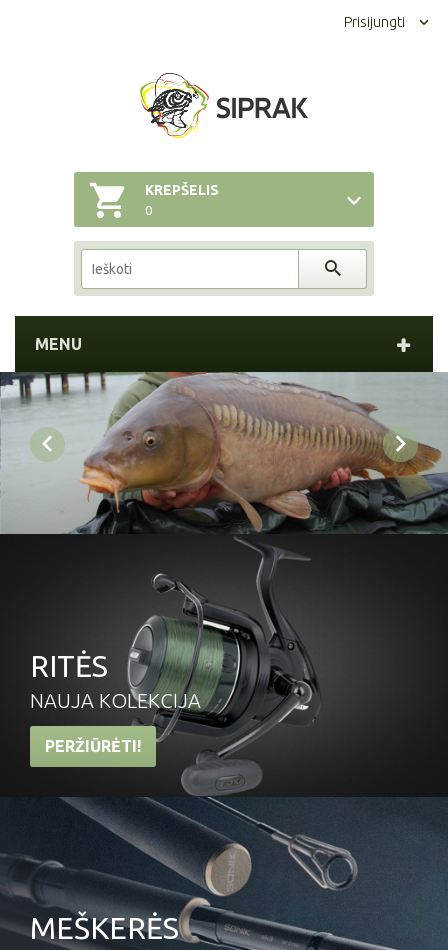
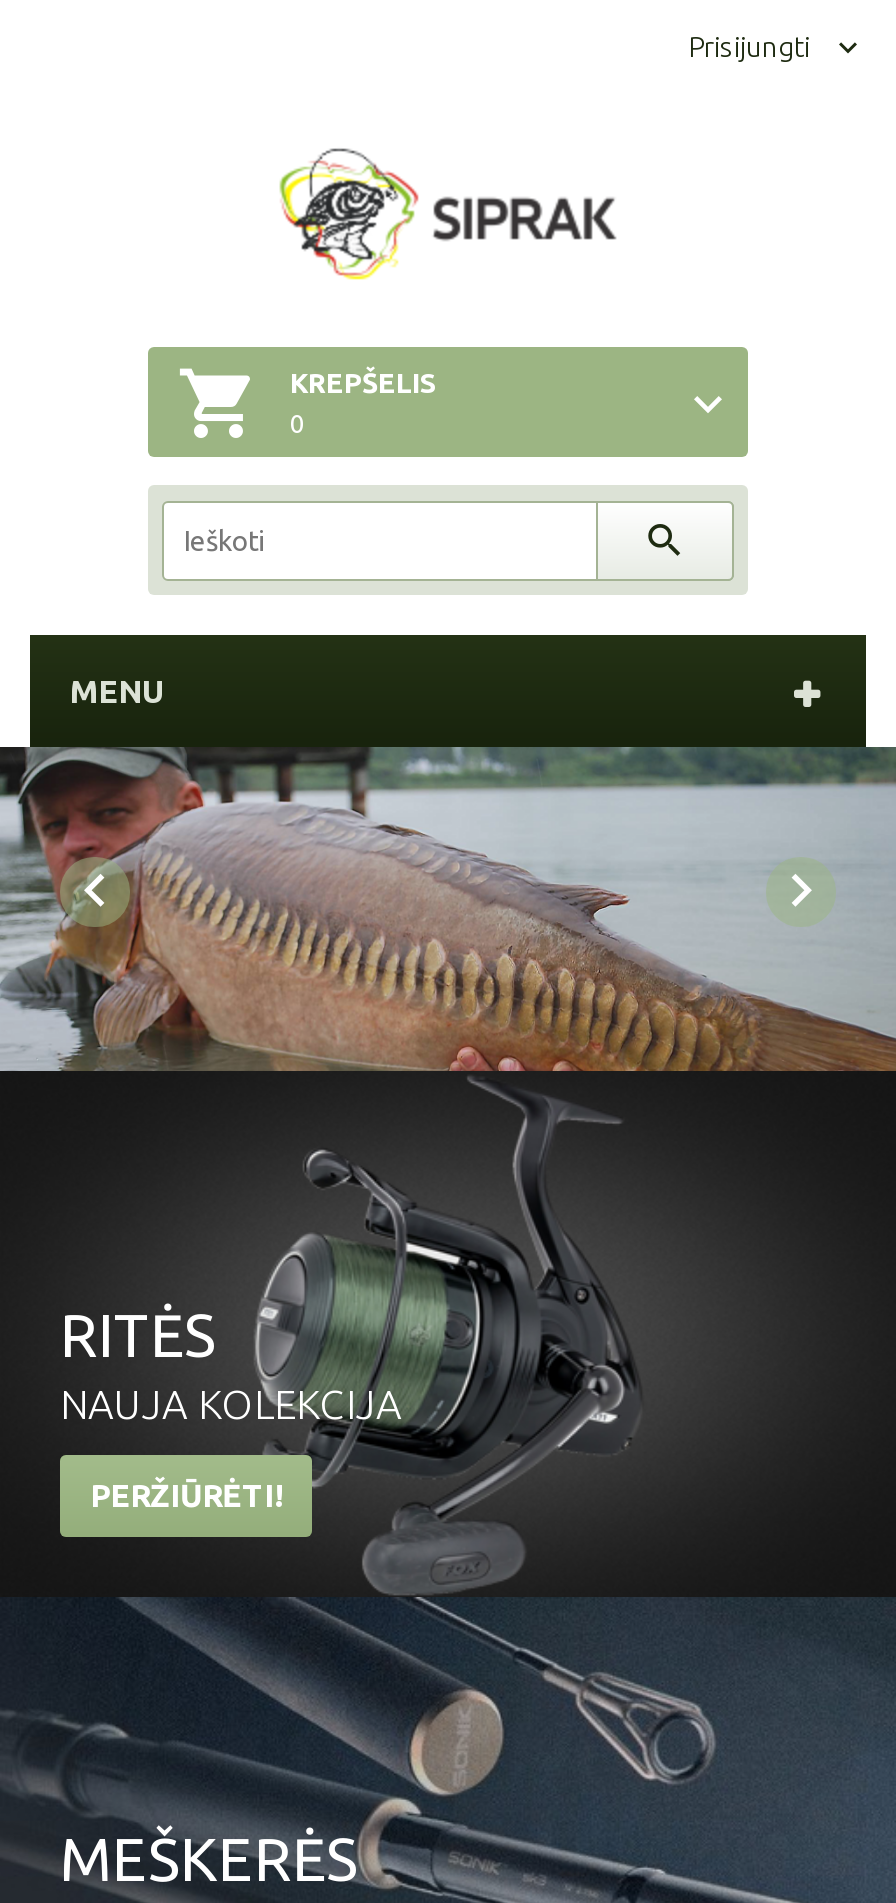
- [image]
+ [image]
